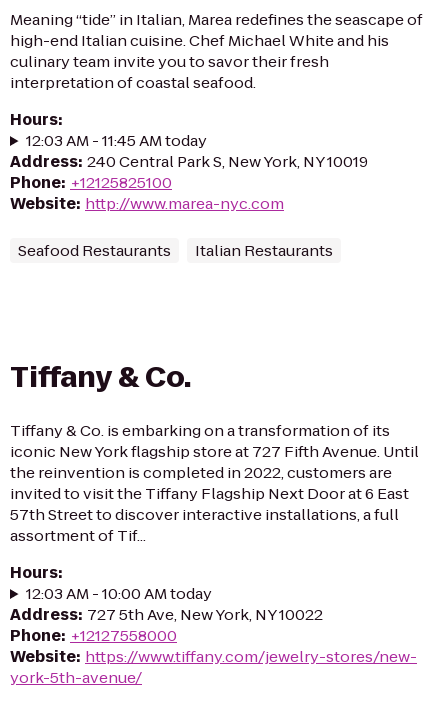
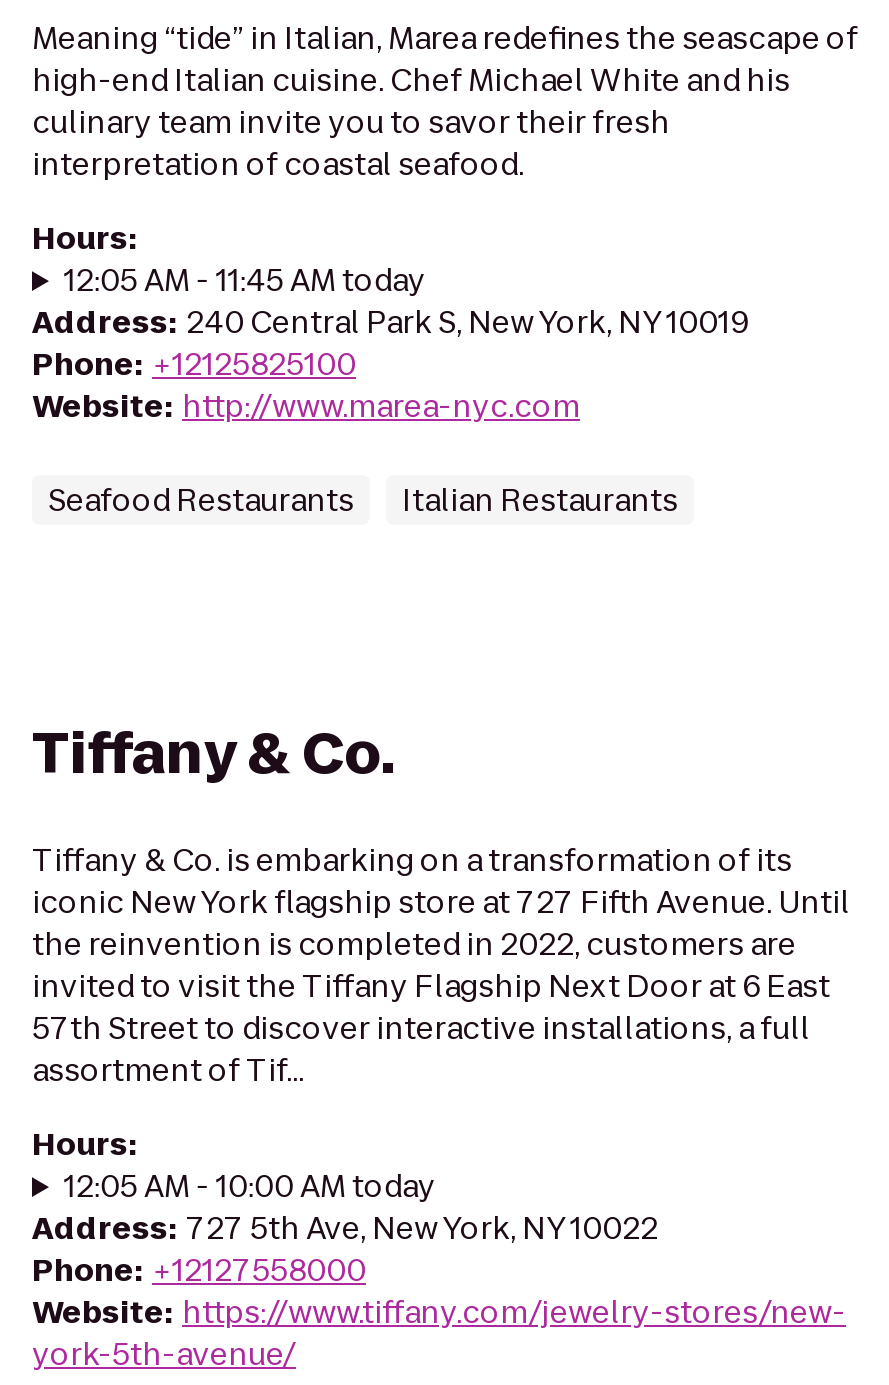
- 12:03 AM - 11:45 AM today
+ 12:05 AM - 11:45 AM today

- 12:03 AM - 10:00 AM today
+ 12:05 AM - 10:00 AM today
